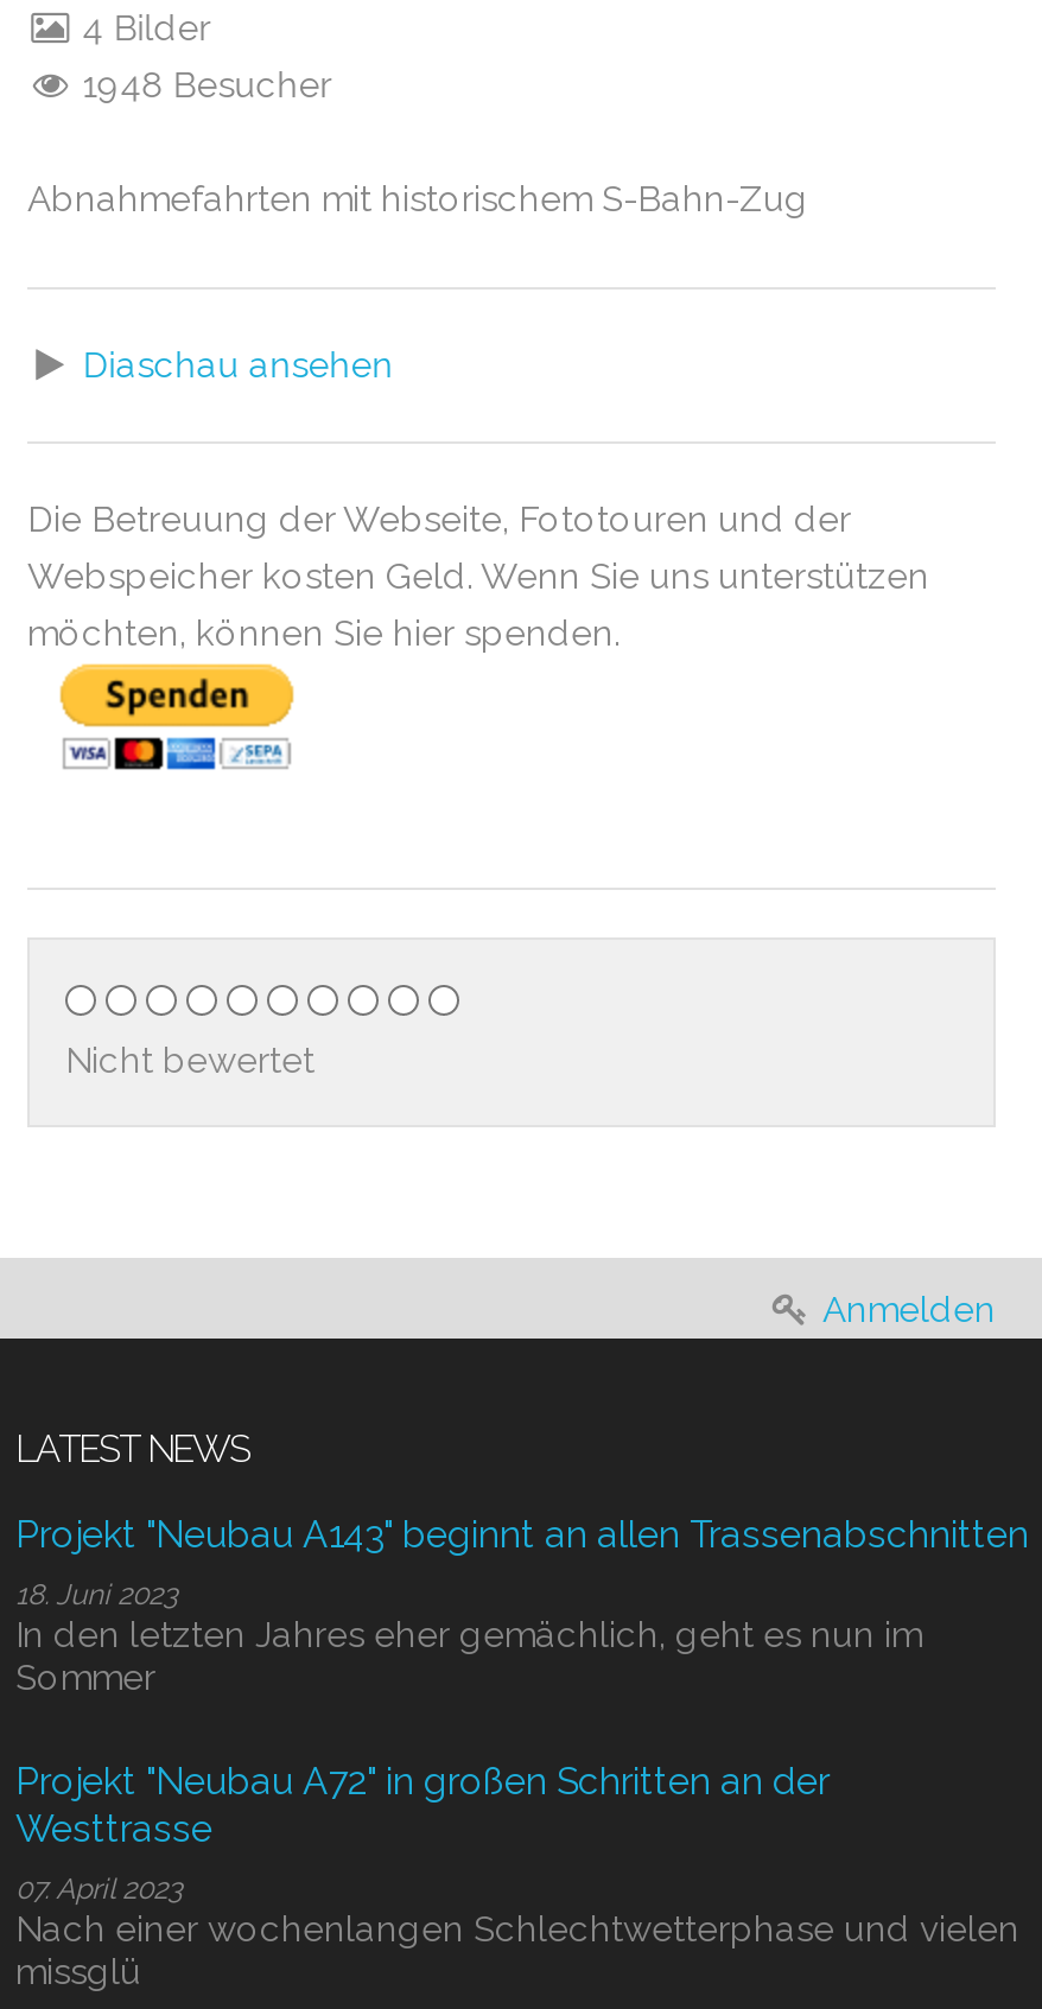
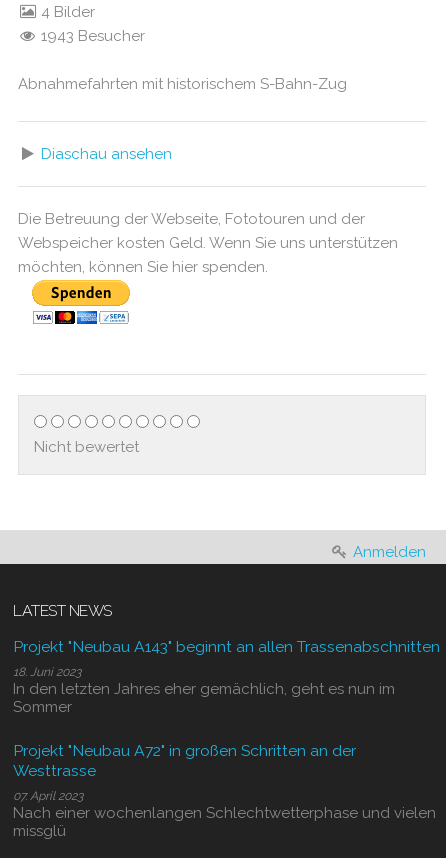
- 1948 Besucher
+ 1943 Besucher
